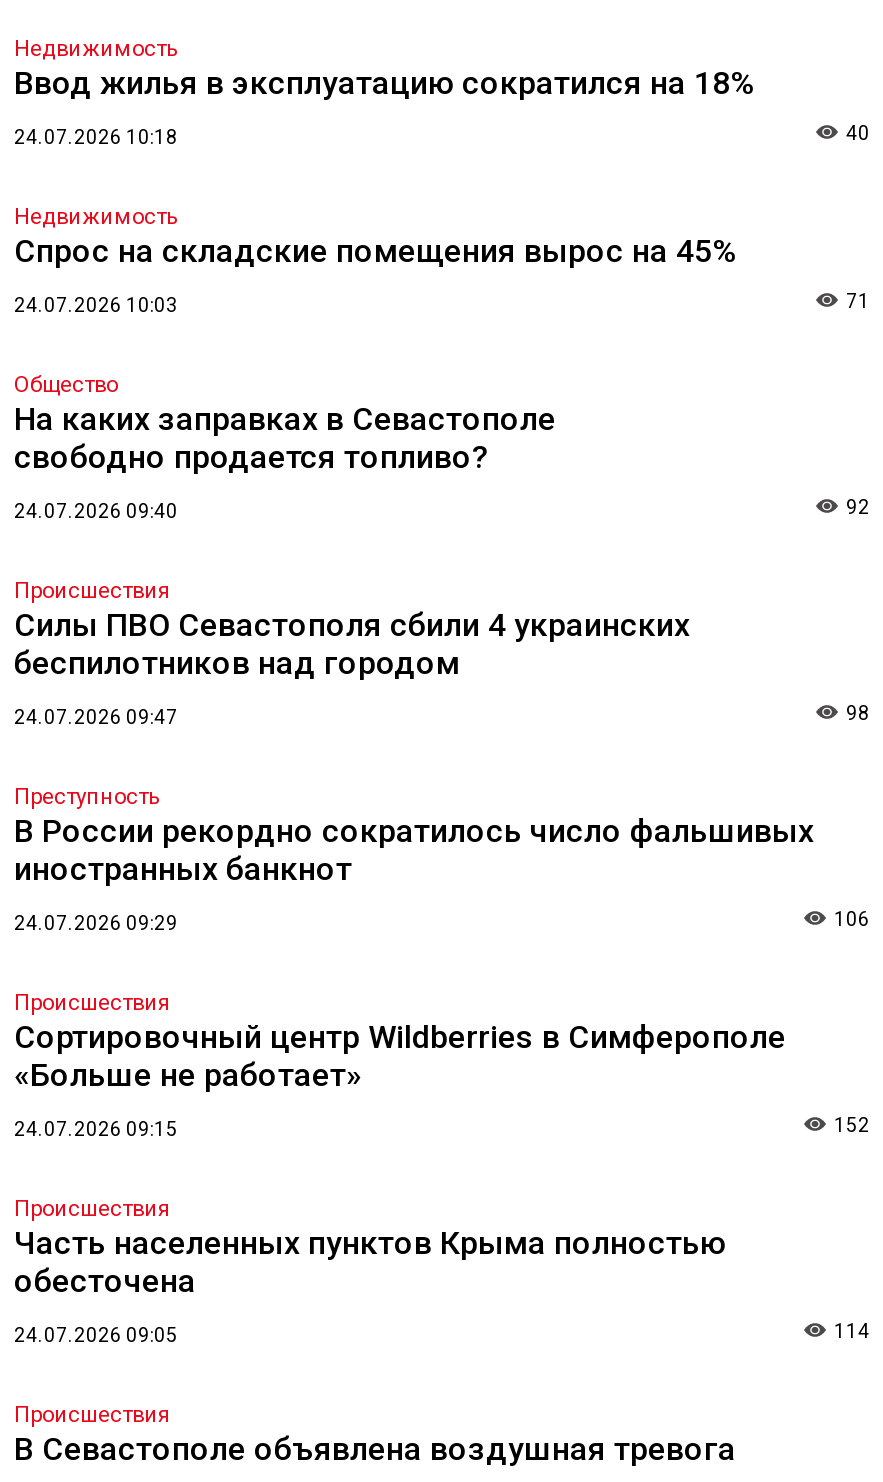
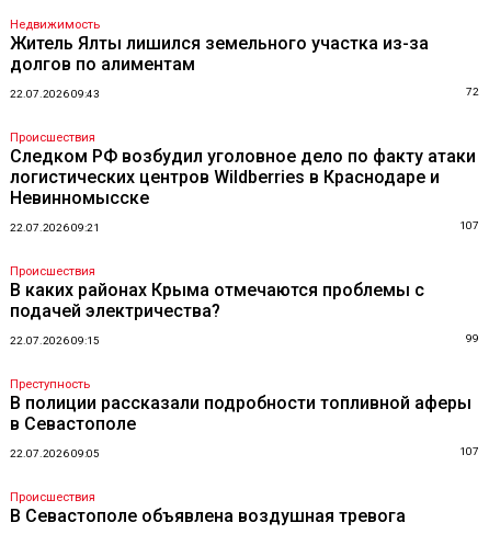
- Ввод жилья в эксплуатацию сократился на 18%
- 24.07.2026 10:18
- 40
- Недвижимость
- Спрос на складские помещения вырос на 45%
- 24.07.2026 10:03
- 71
- Общество
- На каких заправках в Севастополе
- свободно продается топливо?
- 24.07.2026 09:40
- 92
+ Житель Ялты лишился земельного участка из-за
+ долгов по алиментам
+ 22.07.2026 09:43
+ 72

- Силы ПВО Севастополя сбили 4 украинских
- беспилотников над городом
- 24.07.2026 09:47
- 98
- В России рекордно сократилось число фальшивых
- иностранных банкнот
- 24.07.2026 09:29
- 106
+ Следком РФ возбудил уголовное дело по факту атаки
+ логистических центров Wildberries в Краснодаре и
+ Невинномысске
+ 22.07.2026 09:21
+ 107

moved down: Преступность

- Сортировочный центр Wildberries в Симферополе
- «Больше не работает»
+ В каких районах Крыма отмечаются проблемы с
+ подачей электричества?

- 24.07.2026 09:15
- 152
+ 22.07.2026 09:15
+ 99

- Происшествия
- Часть населенных пунктов Крыма полностью
- обесточена
+ В полиции рассказали подробности топливной аферы
+ в Севастополе

- 24.07.2026 09:05
- 114
+ 22.07.2026 09:05
+ 107
